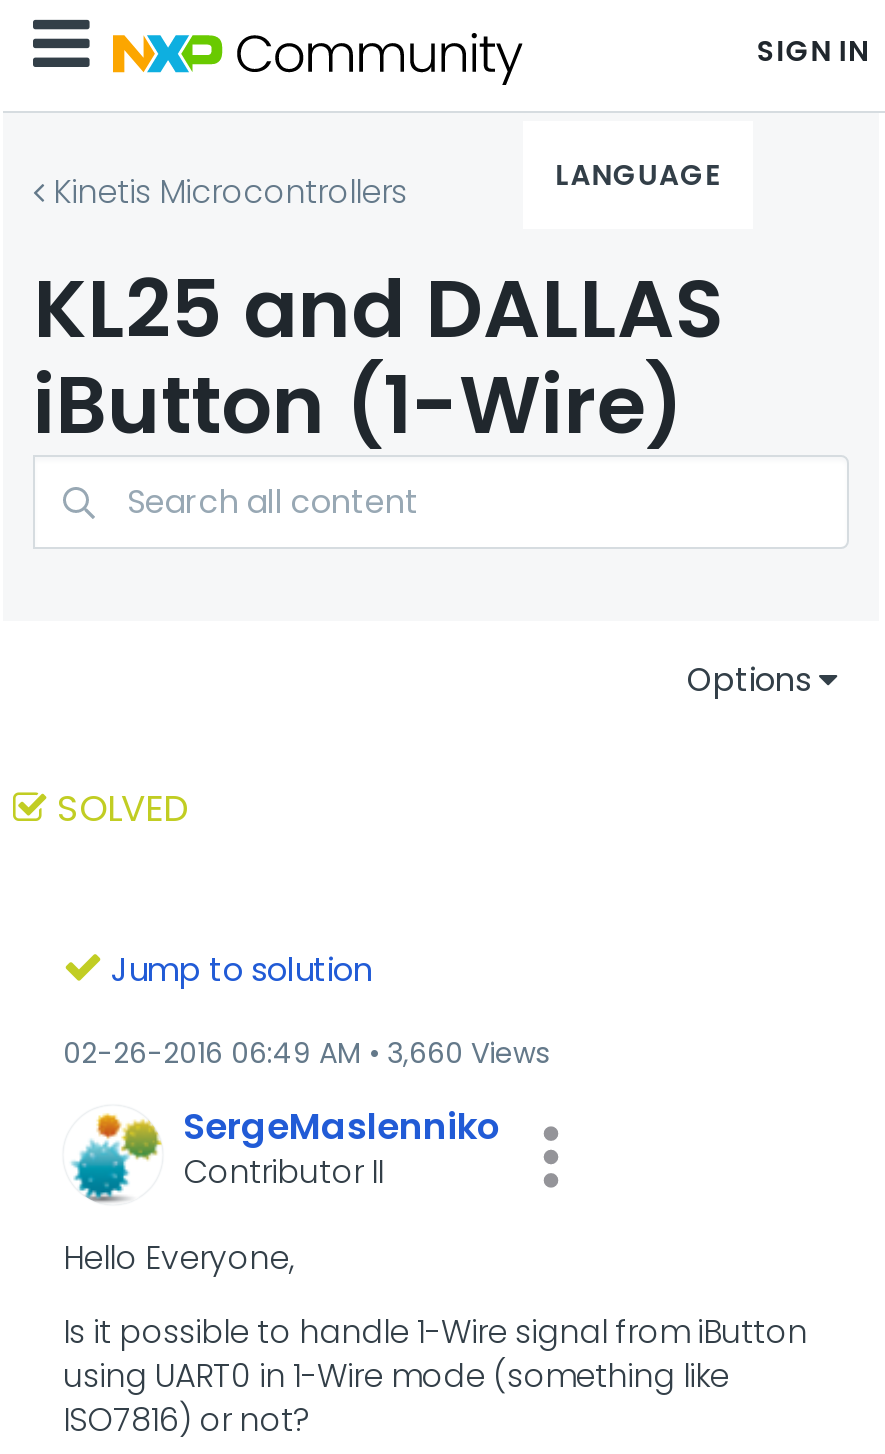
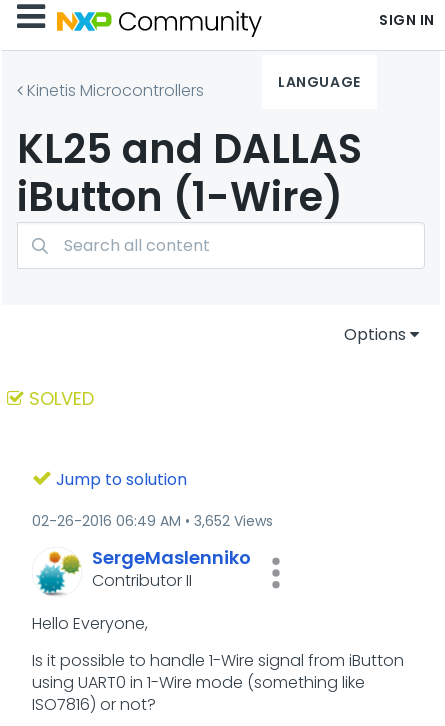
- 02-26-2016 06:49 AM 3,660 Views
+ 02-26-2016 06:49 AM 3,652 Views
